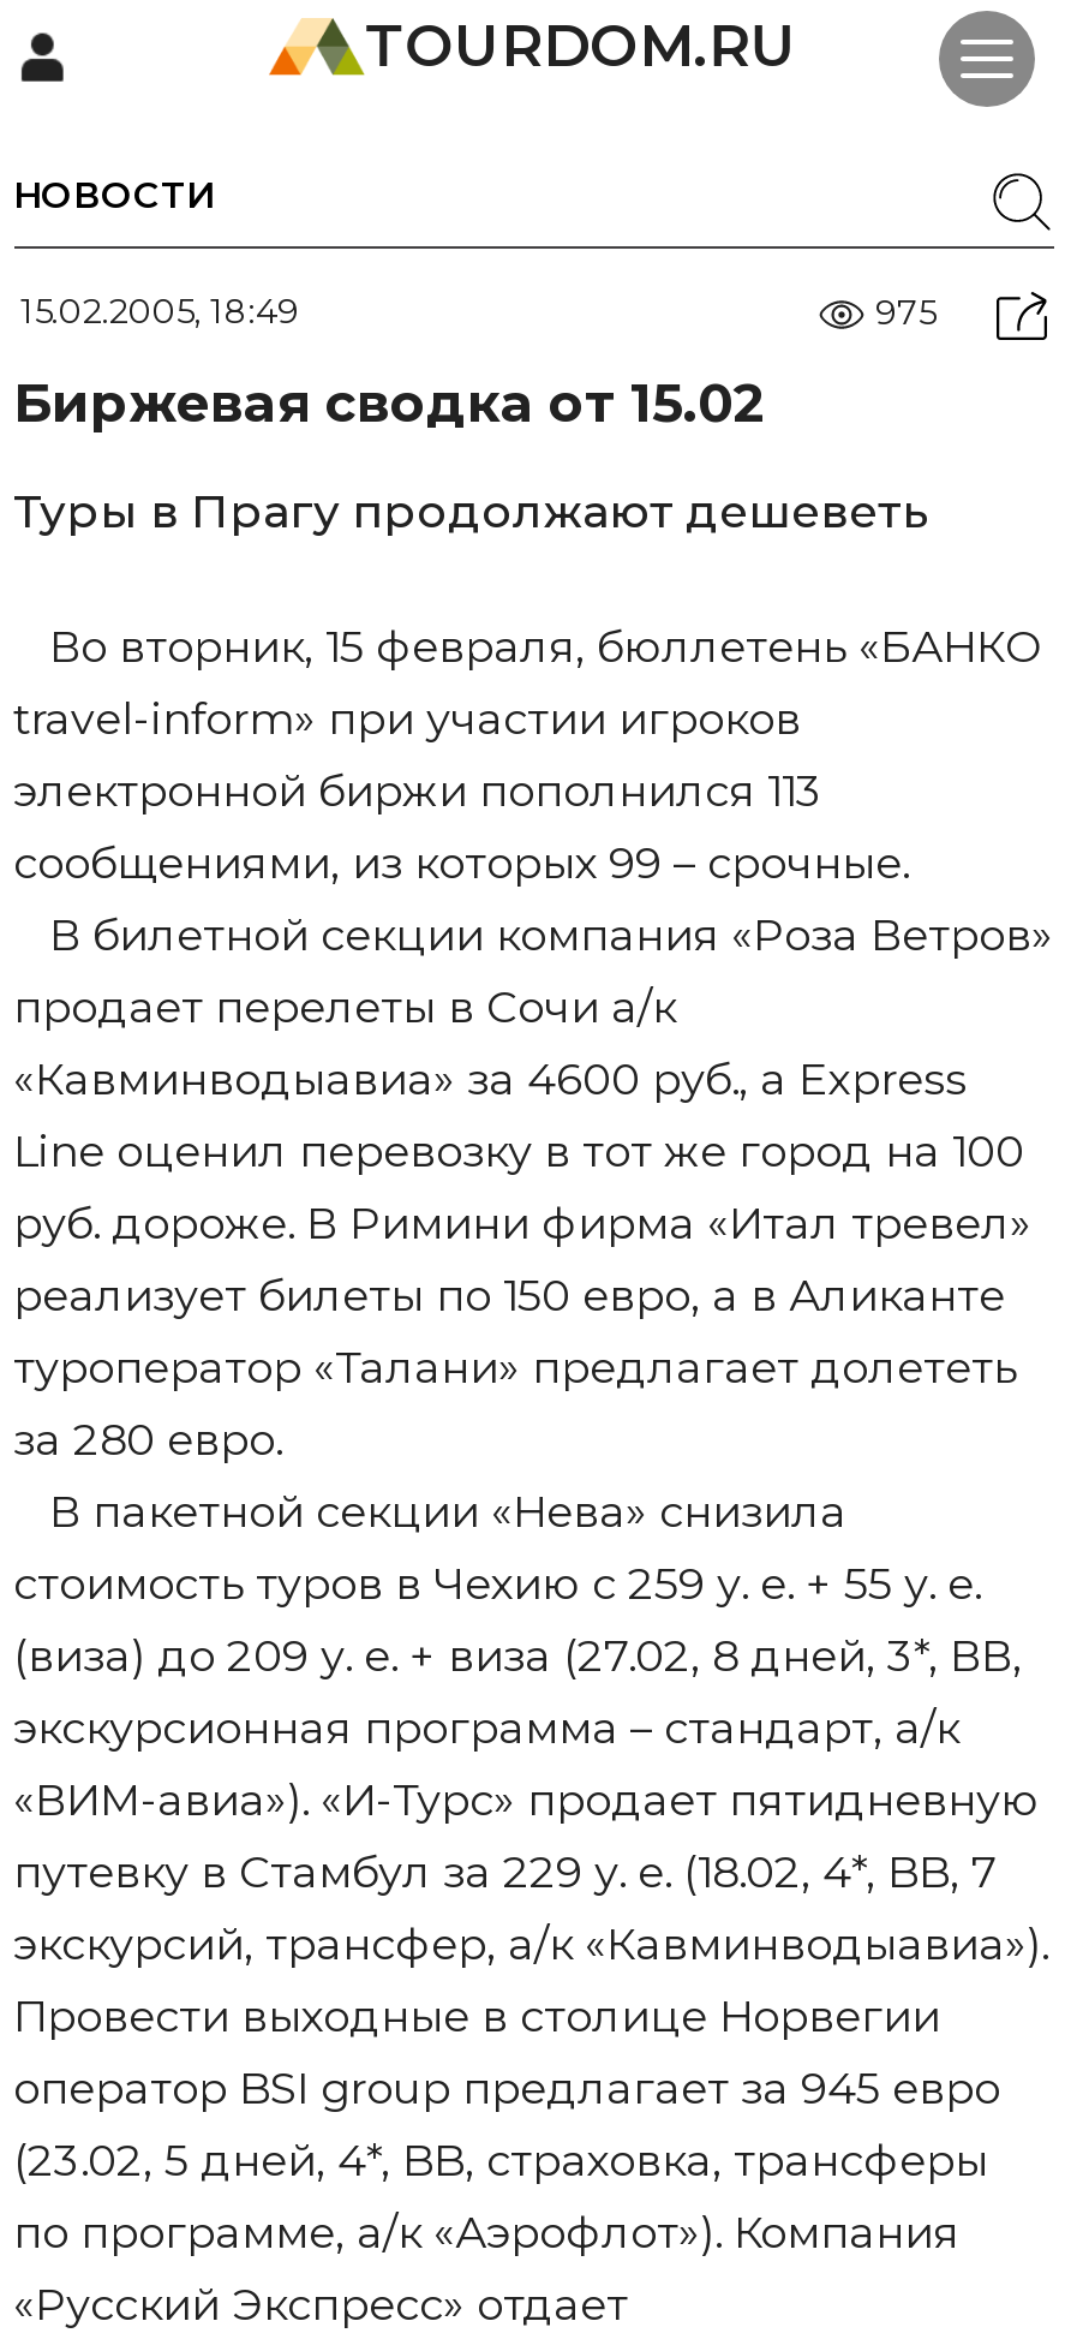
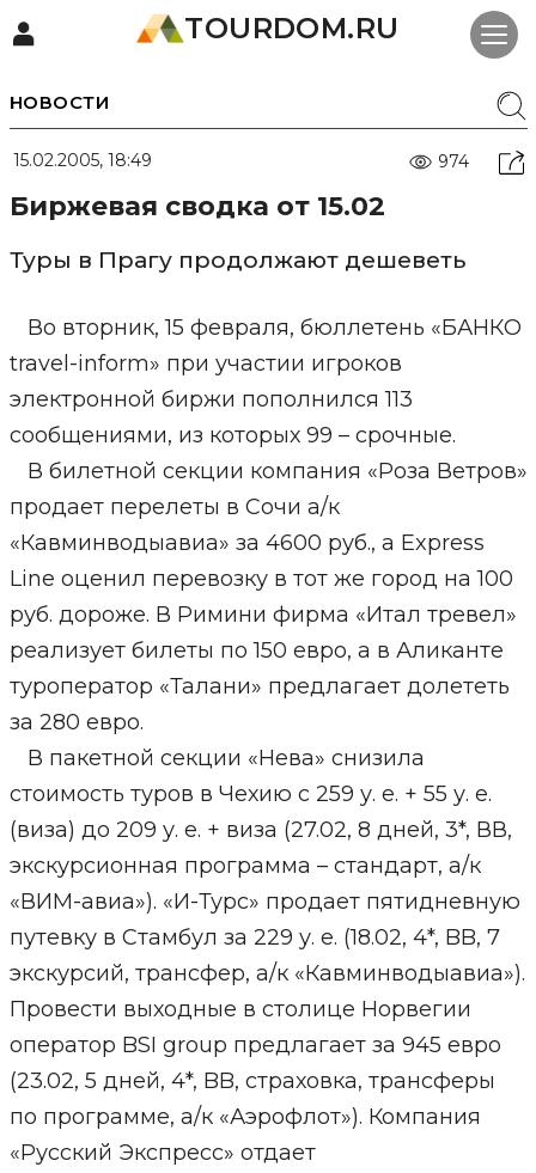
- 975
+ 974
